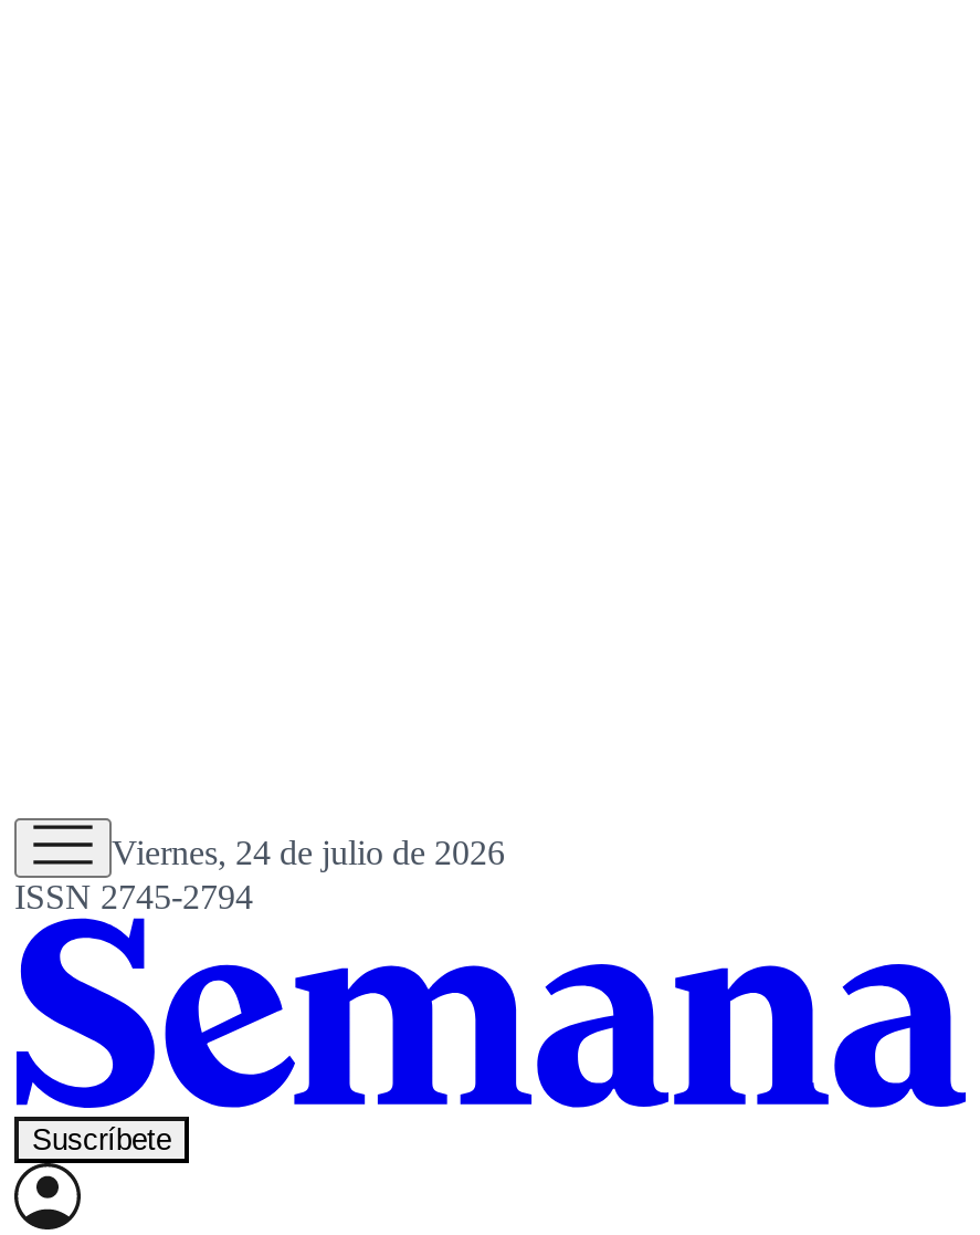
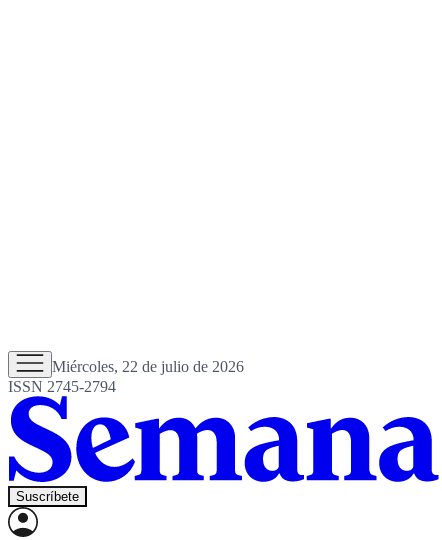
- Viernes, 24 de julio de 2026
+ Miércoles, 22 de julio de 2026
